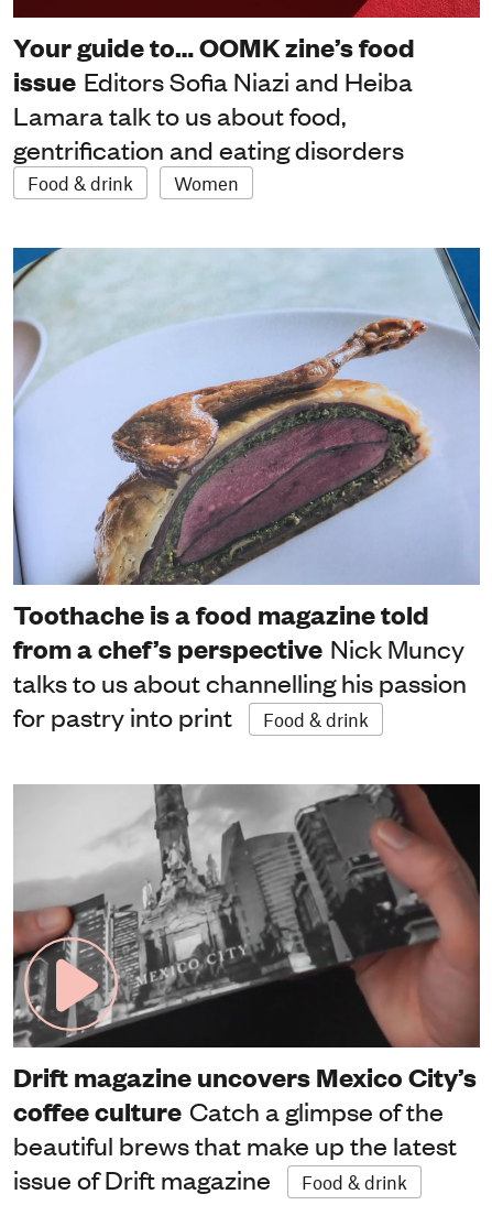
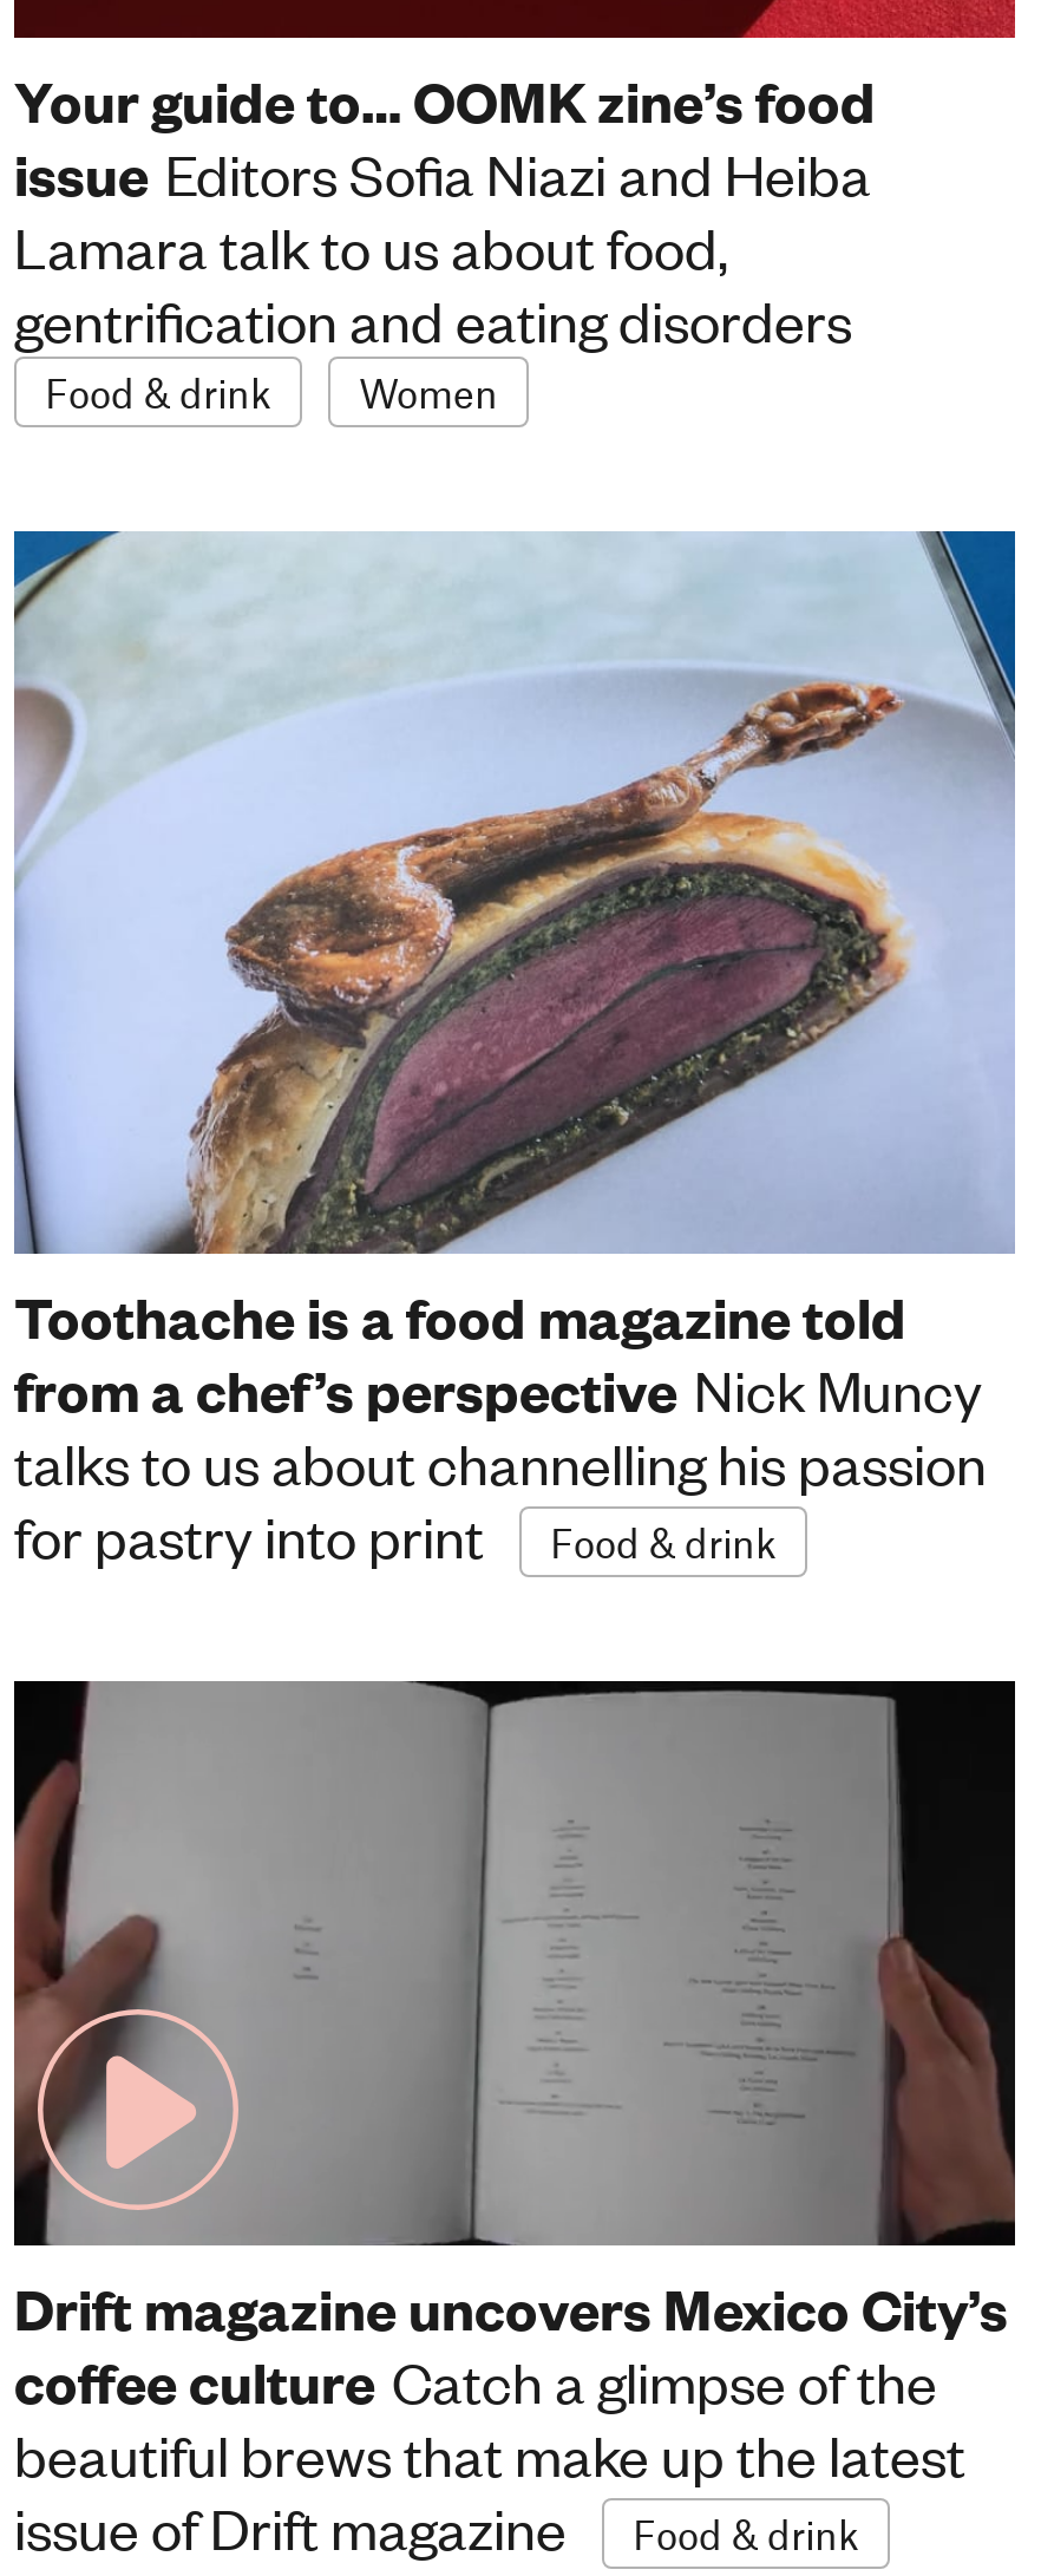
- [image]
+ [image]
